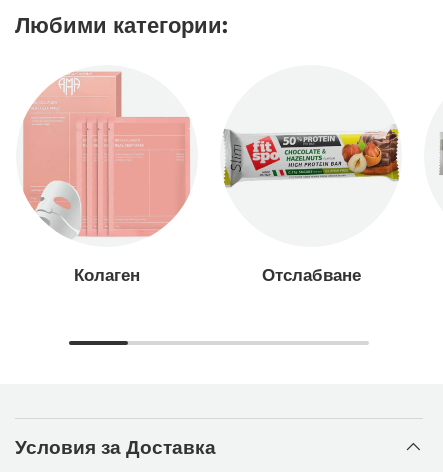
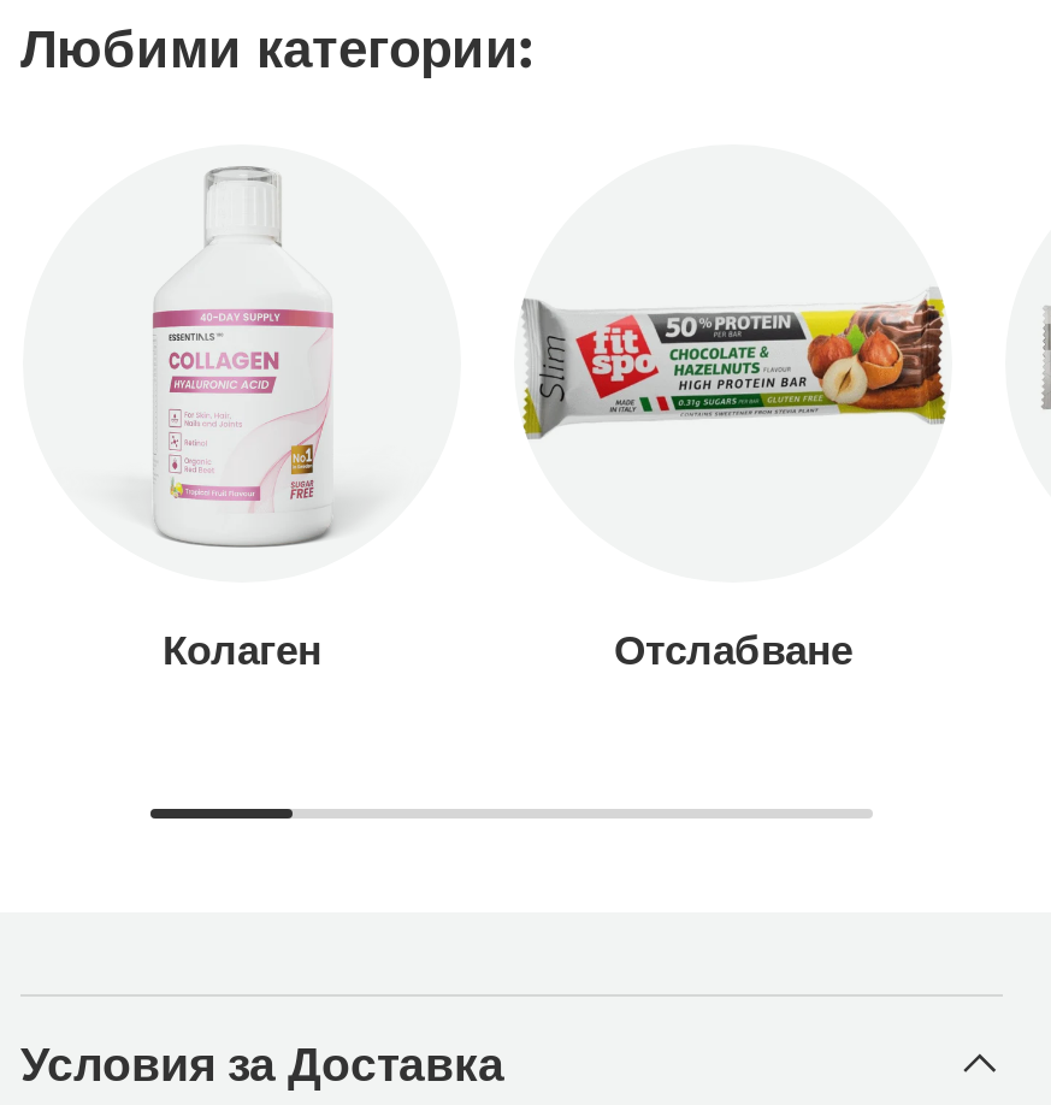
- [image]
+ [image]
